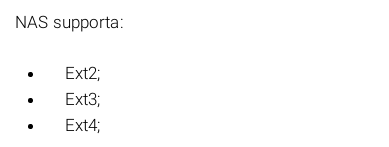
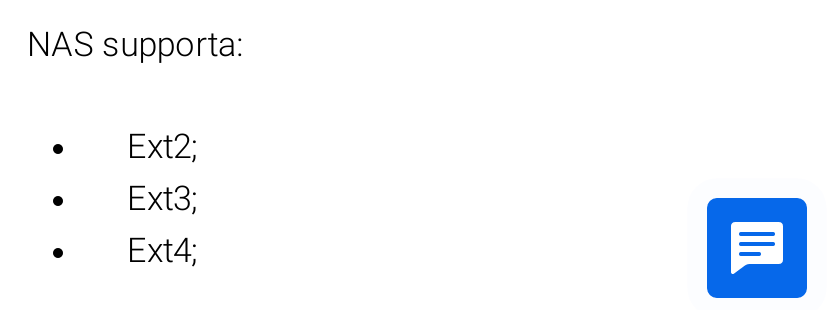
+ [image]
